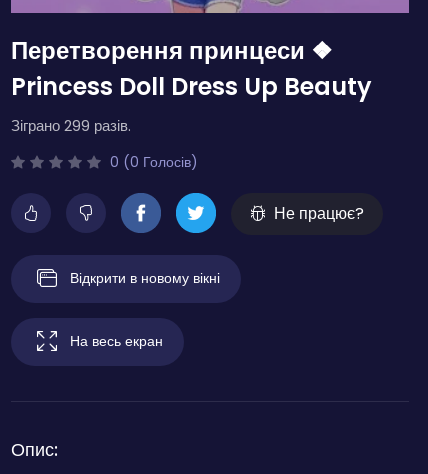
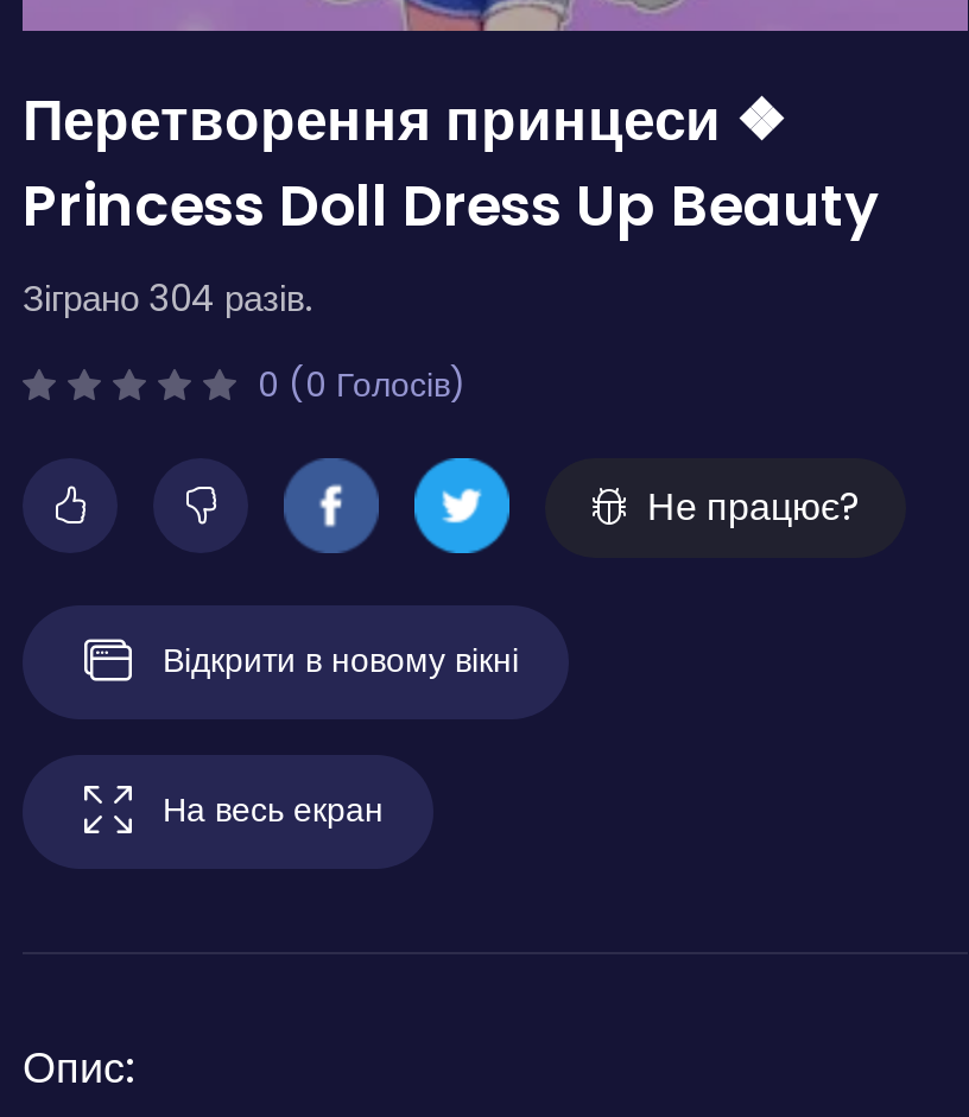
- Зіграно 299 разів.
+ Зіграно 304 разів.
